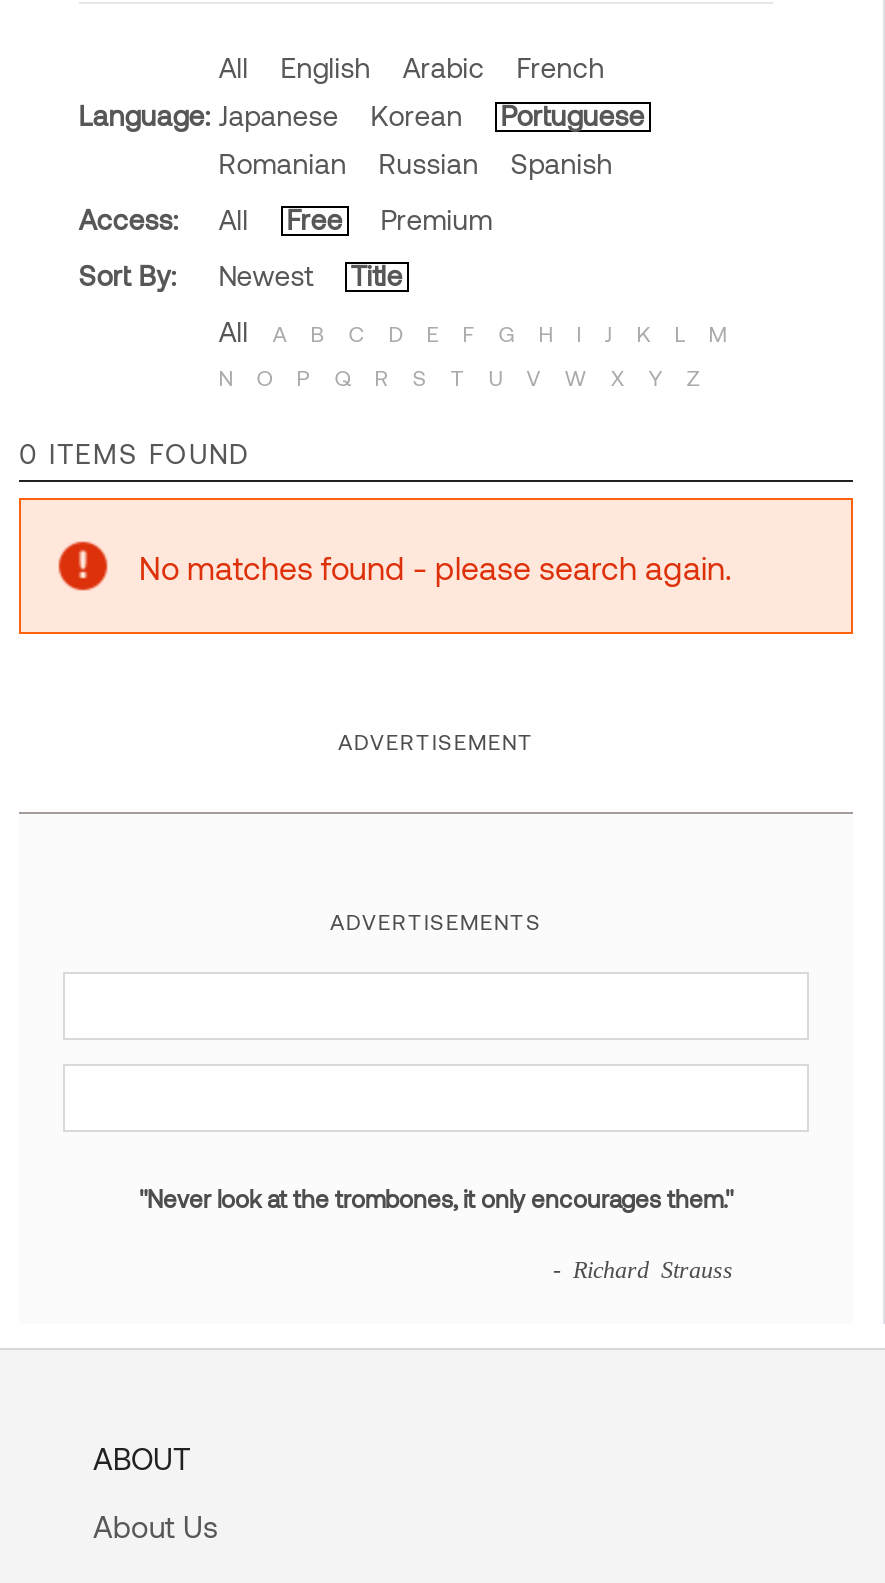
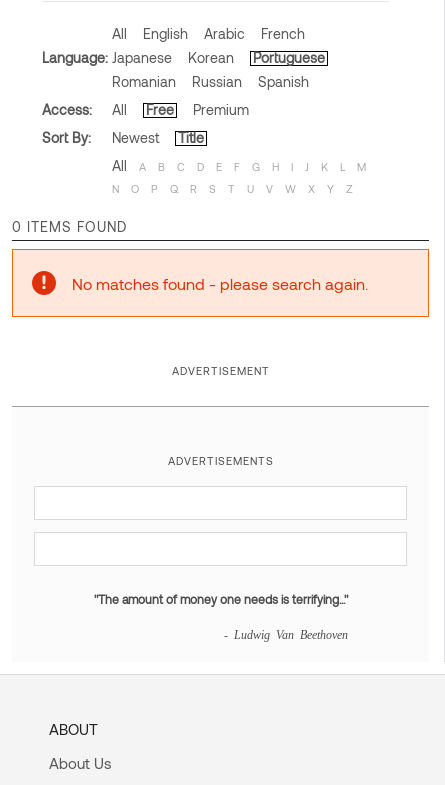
- "Never look at the trombones, it only encourages them."
+ "The amount of money one needs is terrifying..."

- - Richard Strauss
+ - Ludwig Van Beethoven
